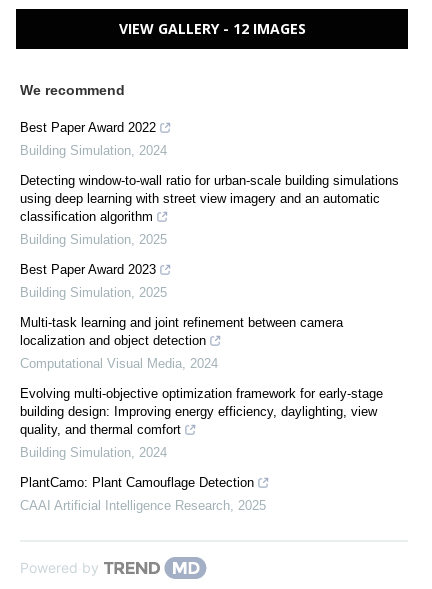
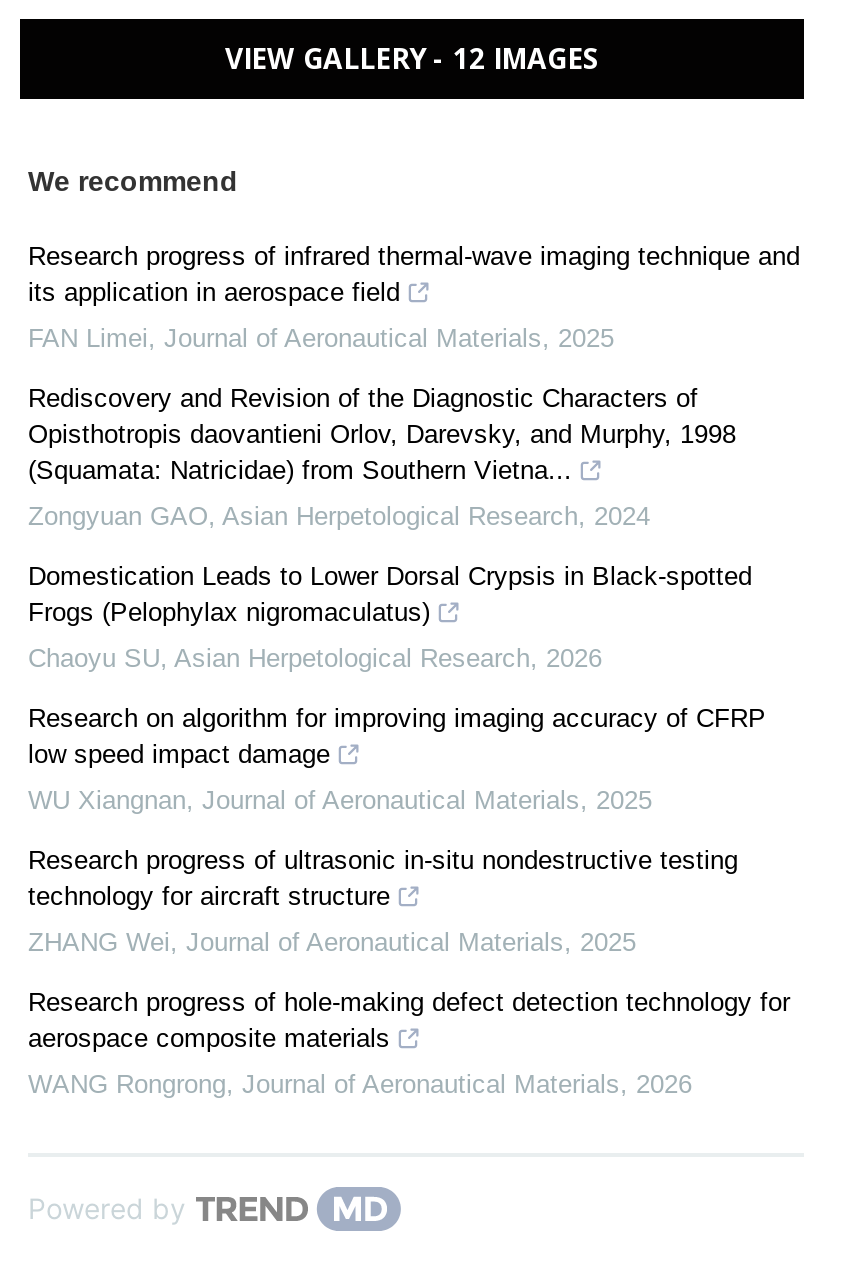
- Best Paper Award 2022
+ Research progress of infrared thermal-wave imaging technique and
+ its application in aerospace field

- Building Simulation, 2024
+ FAN Limei, Journal of Aeronautical Materials, 2025

- Detecting window-to-wall ratio for urban-scale building simulations
- using deep learning with street view imagery and an automatic
- classification algorithm
+ Rediscovery and Revision of the Diagnostic Characters of
+ Opisthotropis daovantieni Orlov, Darevsky, and Murphy, 1998
+ (Squamata: Natricidae) from Southern Vietna...

- Building Simulation, 2025
+ Zongyuan GAO, Asian Herpetological Research, 2024

- Best Paper Award 2023
+ Domestication Leads to Lower Dorsal Crypsis in Black-spotted
+ Frogs (Pelophylax nigromaculatus)

- Building Simulation, 2025
+ Chaoyu SU, Asian Herpetological Research, 2026

- Multi-task learning and joint refinement between camera
- localization and object detection
+ Research on algorithm for improving imaging accuracy of CFRP
+ low speed impact damage

- Computational Visual Media, 2024
+ WU Xiangnan, Journal of Aeronautical Materials, 2025

- Evolving multi-objective optimization framework for early-stage
- building design: Improving energy efficiency, daylighting, view
- quality, and thermal comfort
+ Research progress of ultrasonic in-situ nondestructive testing
+ technology for aircraft structure

- Building Simulation, 2024
+ ZHANG Wei, Journal of Aeronautical Materials, 2025

- PlantCamo: Plant Camouflage Detection
+ Research progress of hole-making defect detection technology for
+ aerospace composite materials

- CAAI Artificial Intelligence Research, 2025
+ WANG Rongrong, Journal of Aeronautical Materials, 2026
